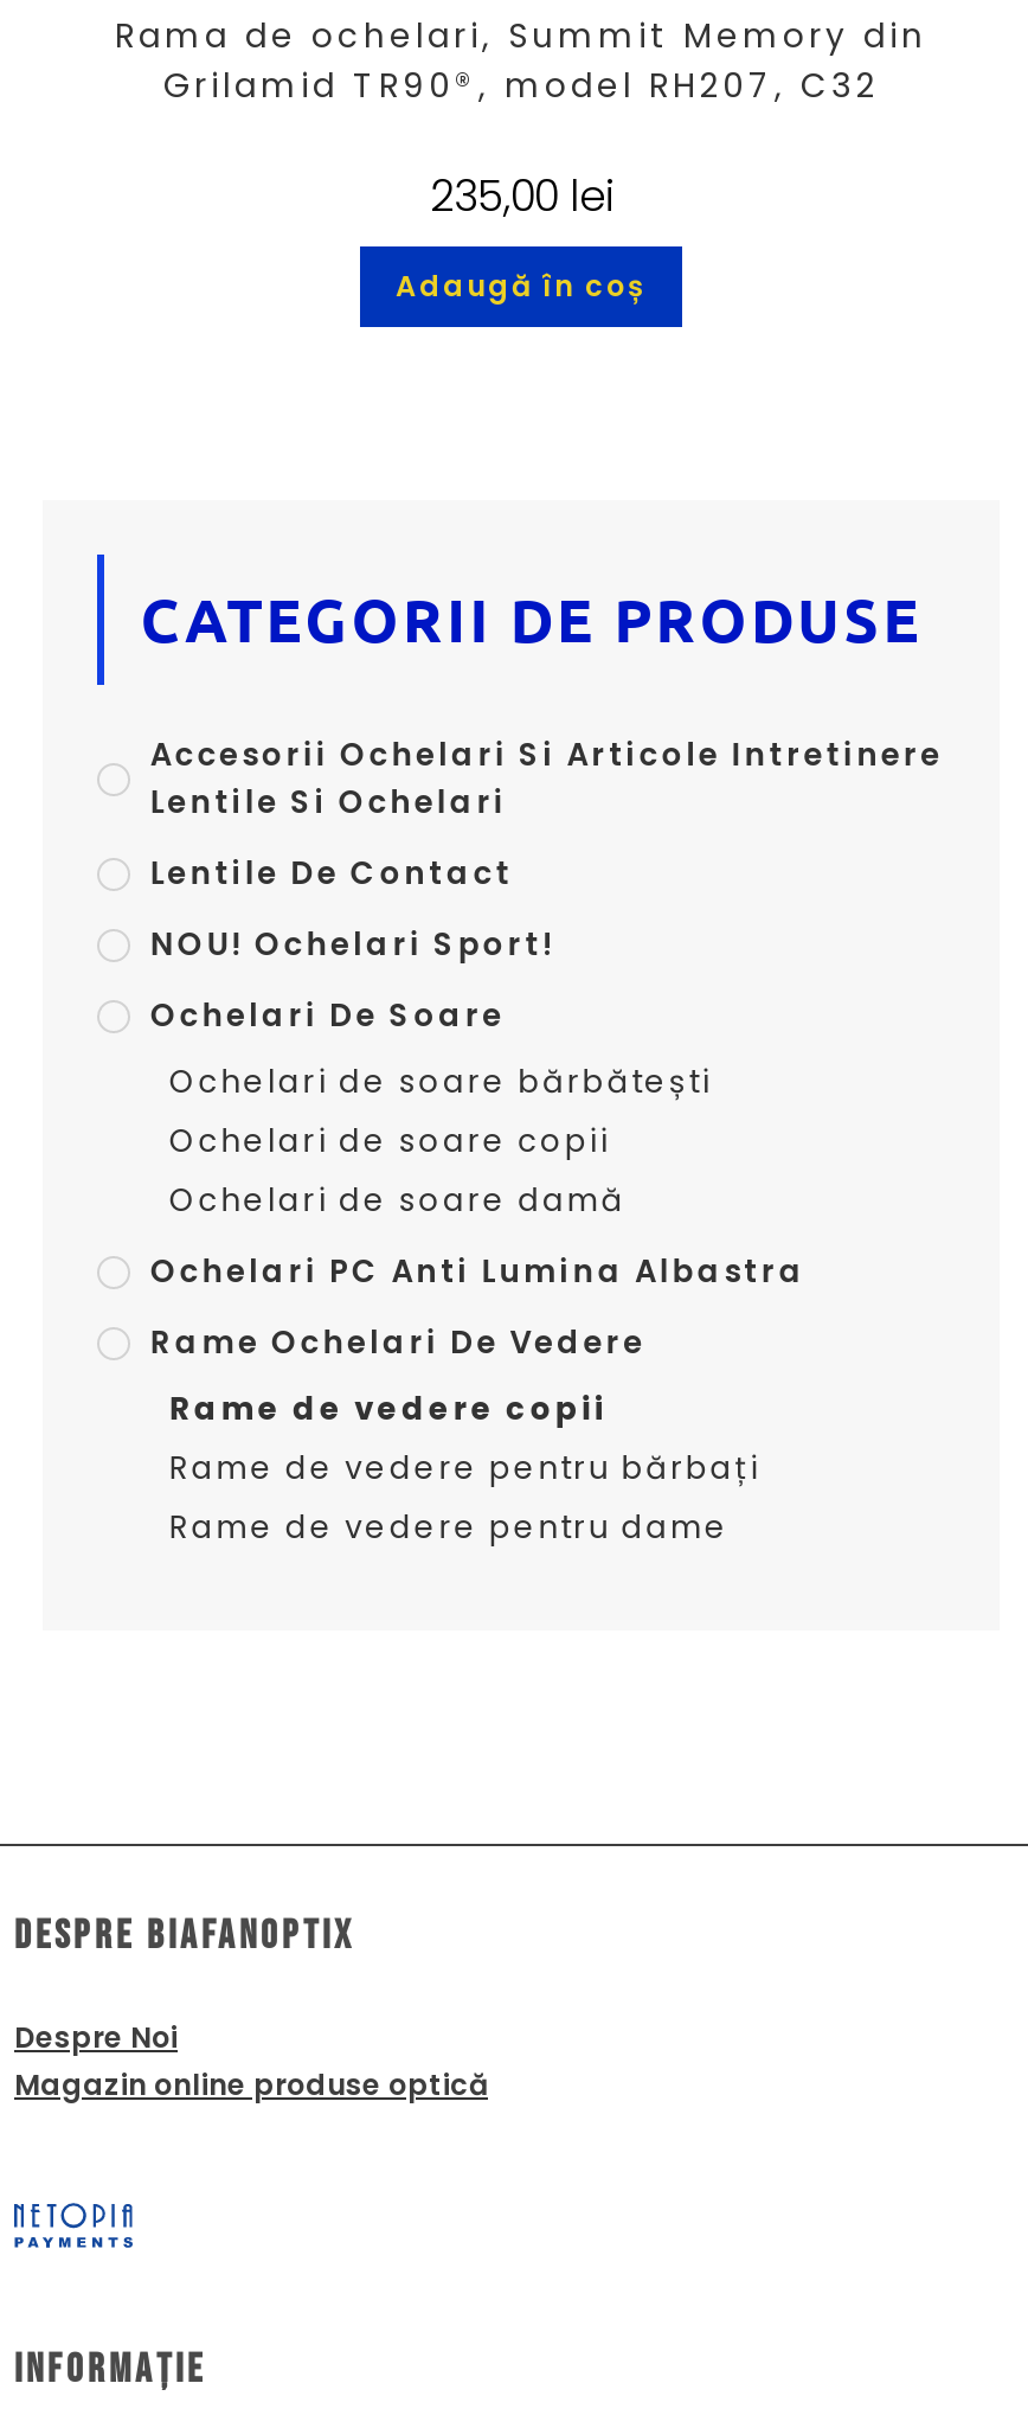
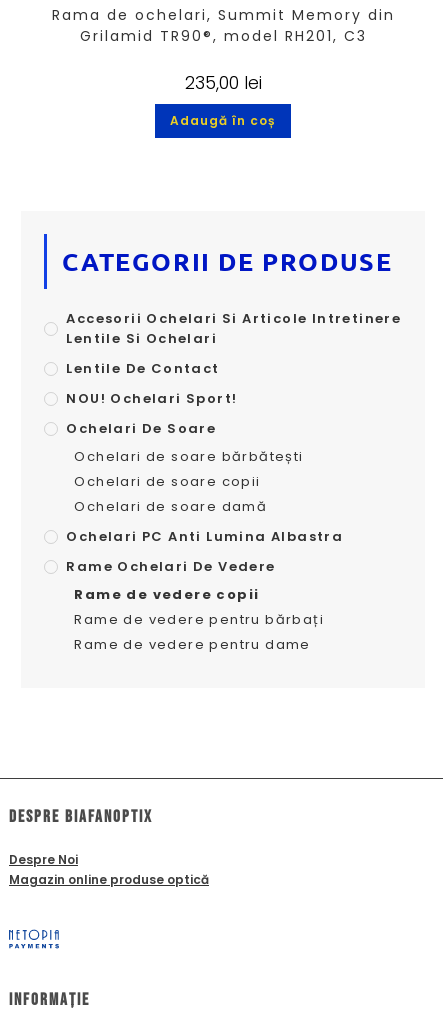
- Grilamid TR90®, model RH207, C32
+ Grilamid TR90®, model RH201, C3
